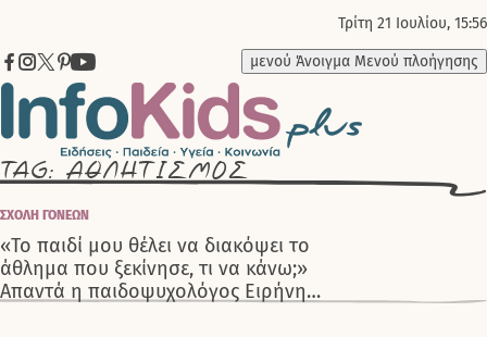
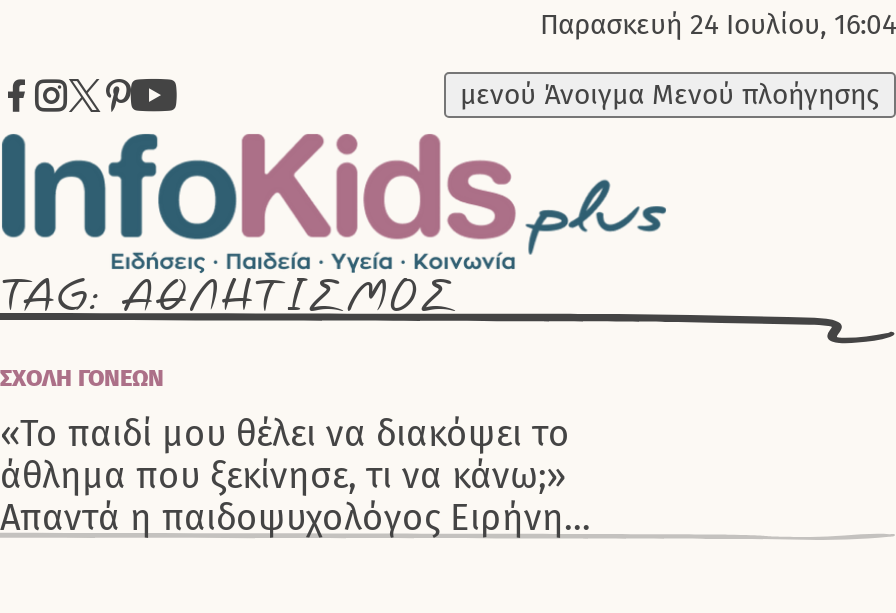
- Τρίτη 21 Ιουλίου, 15:56
+ Παρασκευή 24 Ιουλίου, 16:04
